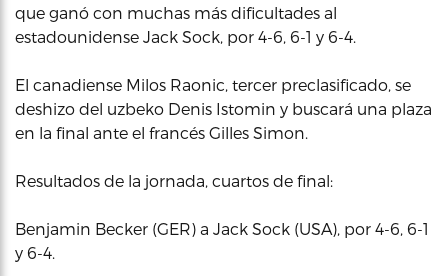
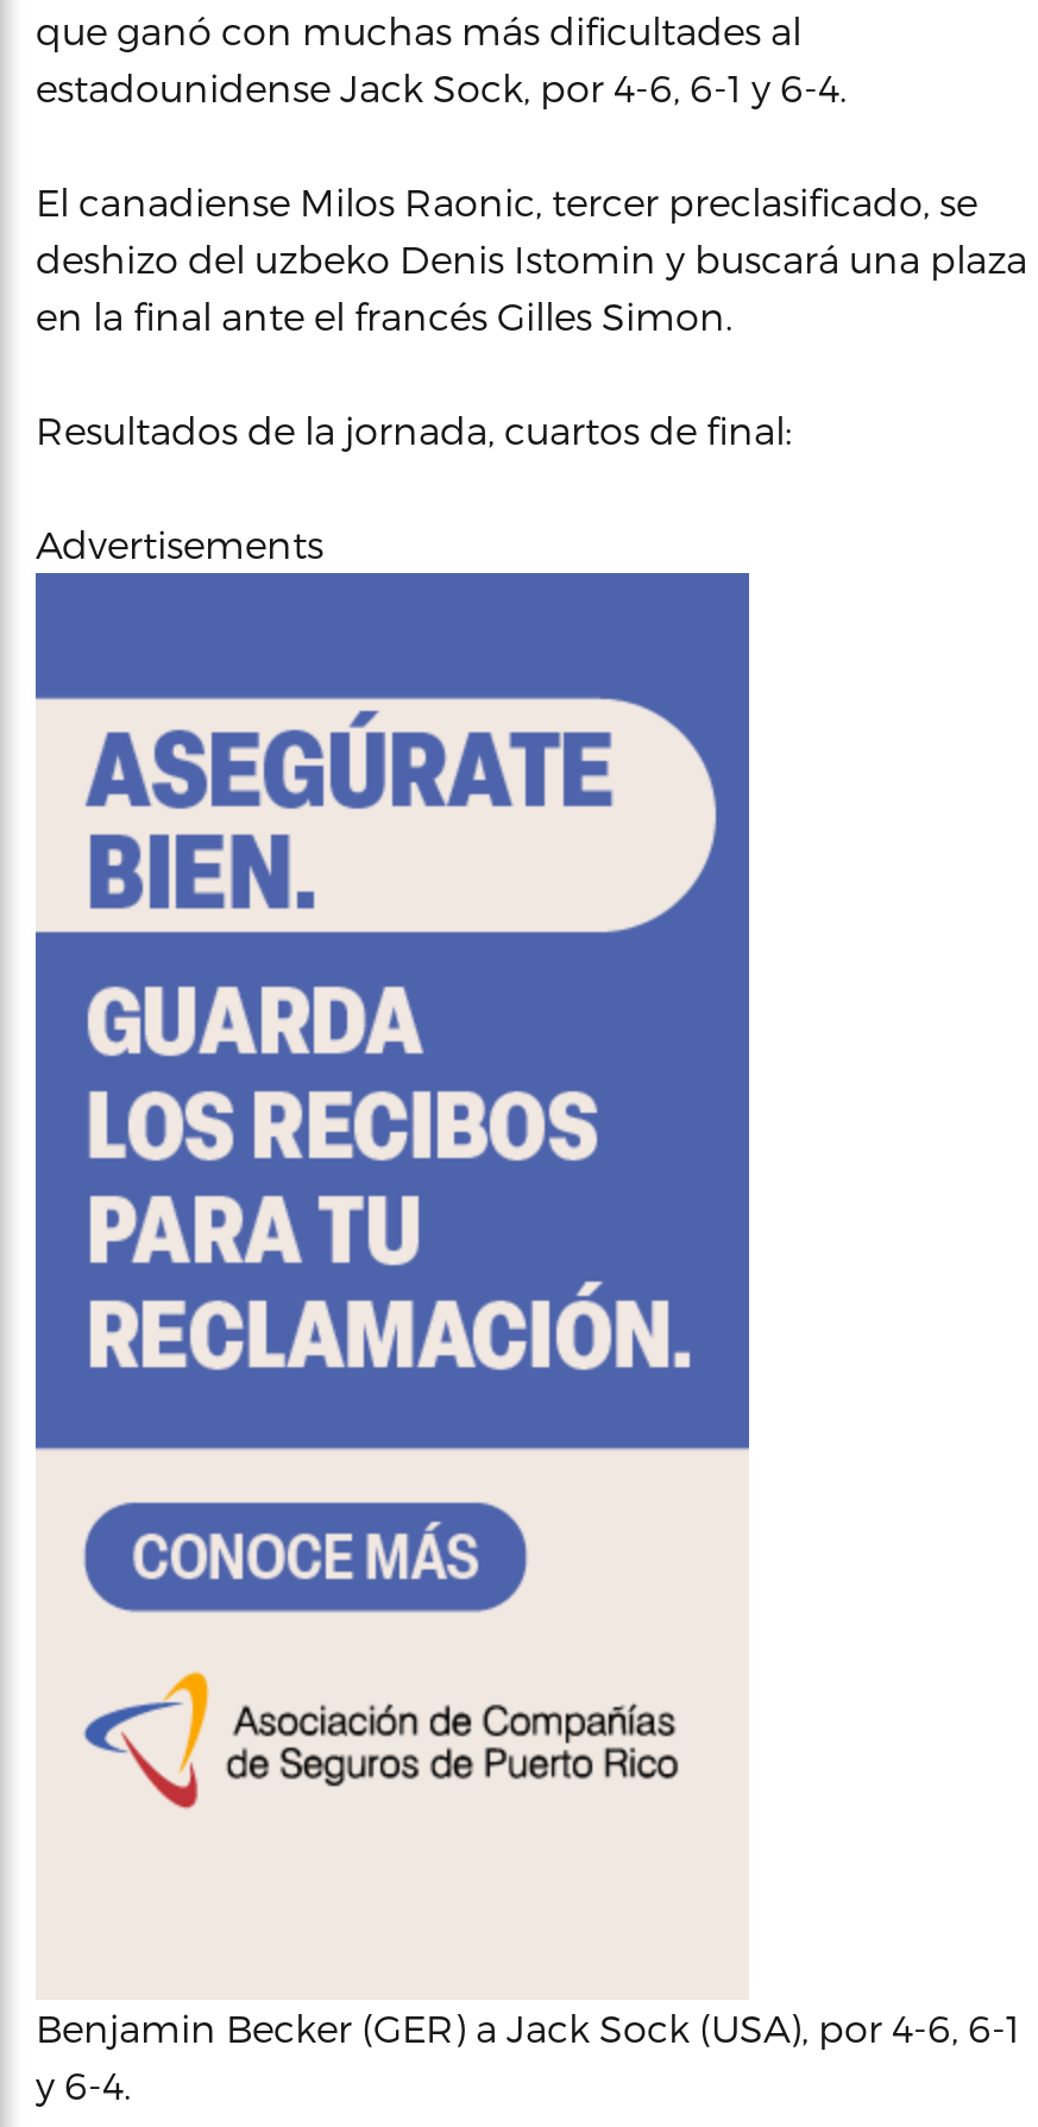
+ [image]

+ Advertisements
